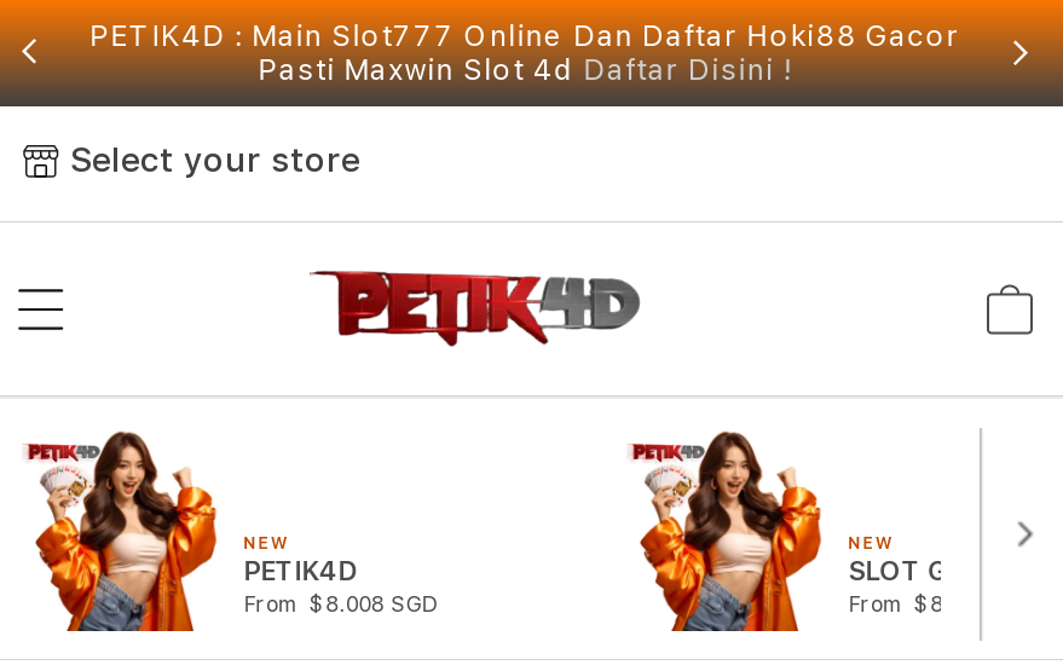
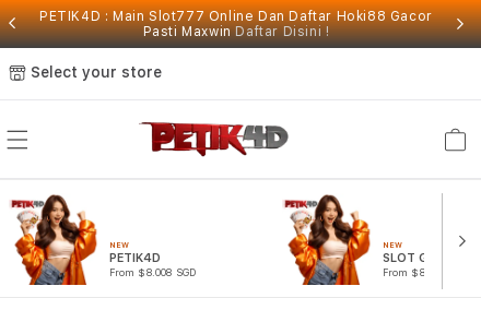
- Pasti Maxwin Slot 4d Daftar Disini !
+ Pasti Maxwin Daftar Disini !
